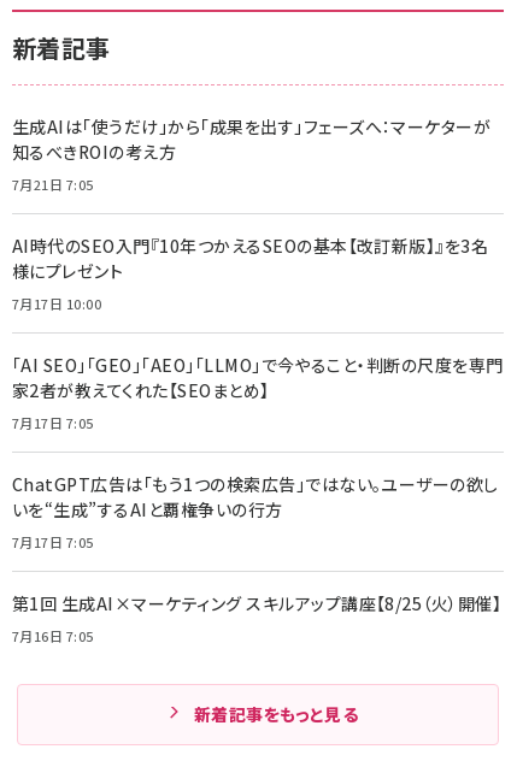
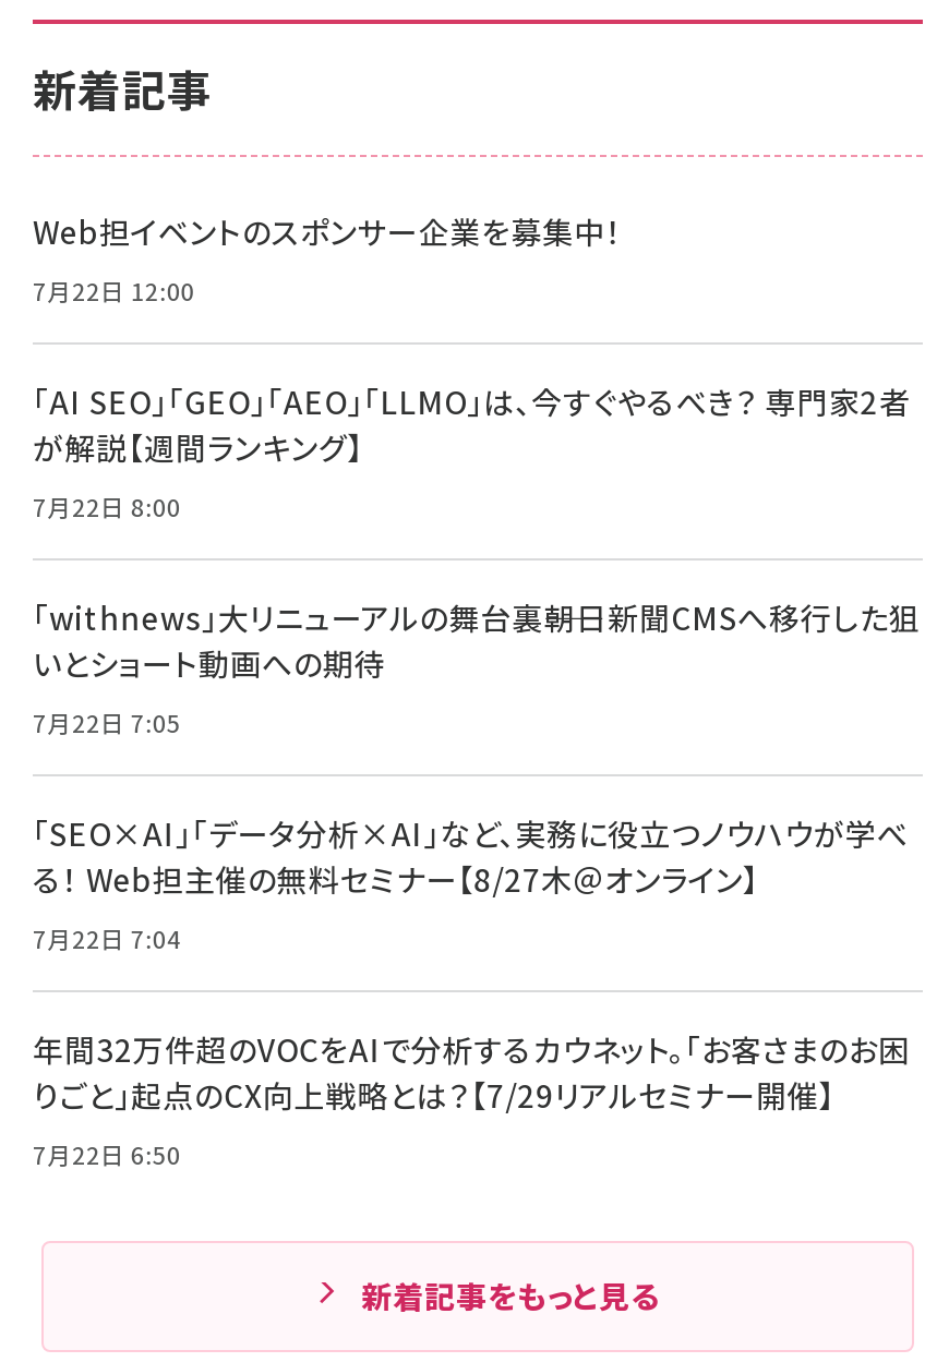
- 生成AIは「使うだけ」から「成果を出す」フェーズへ：マーケターが
- 知るべきROIの考え方
- 7月21日 7:05
+ Web担イベントのスポンサー企業を募集中！
+ 7月22日 12:00

- AI時代のSEO入門『10年つかえるSEOの基本【改訂新版】』を3名
- 様にプレゼント
- 7月17日 10:00
+ 「AI SEO」「GEO」「AEO」「LLMO」は、今すぐやるべき？ 専門家2者
+ が解説【週間ランキング】
+ 7月22日 8:00

- 「AI SEO」「GEO」「AEO」「LLMO」で今やること・判断の尺度を専門
- 家2者が教えてくれた【SEOまとめ】
- 7月17日 7:05
+ 「withnews」大リニューアルの舞台裏――朝日新聞CMSへ移行した狙
+ いとショート動画への期待
+ 7月22日 7:05

- ChatGPT広告は「もう1つの検索広告」ではない。ユーザーの欲し
- いを“生成”するAIと覇権争いの行方
- 7月17日 7:05
+ 「SEO×AI」「データ分析×AI」など、実務に役立つノウハウが学べ
+ る！ Web担主催の無料セミナー【8/27木＠オンライン】
+ 7月22日 7:04

- 第1回 生成AI×マーケティング スキルアップ講座【8/25（火）開催】
- 7月16日 7:05
+ 年間32万件超のVOCをAIで分析するカウネット。「お客さまのお困
+ りごと」起点のCX向上戦略とは？【7/29リアルセミナー開催】
+ 7月22日 6:50
